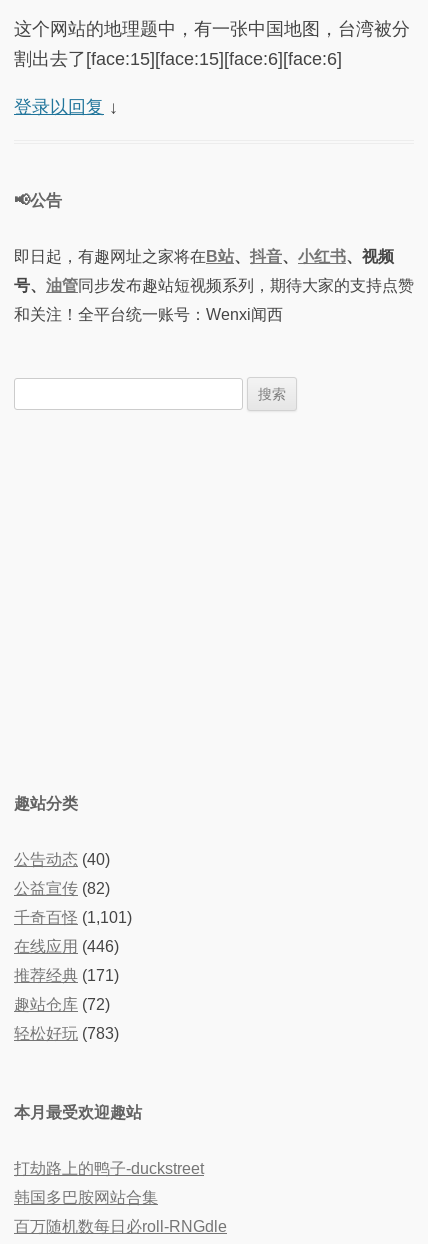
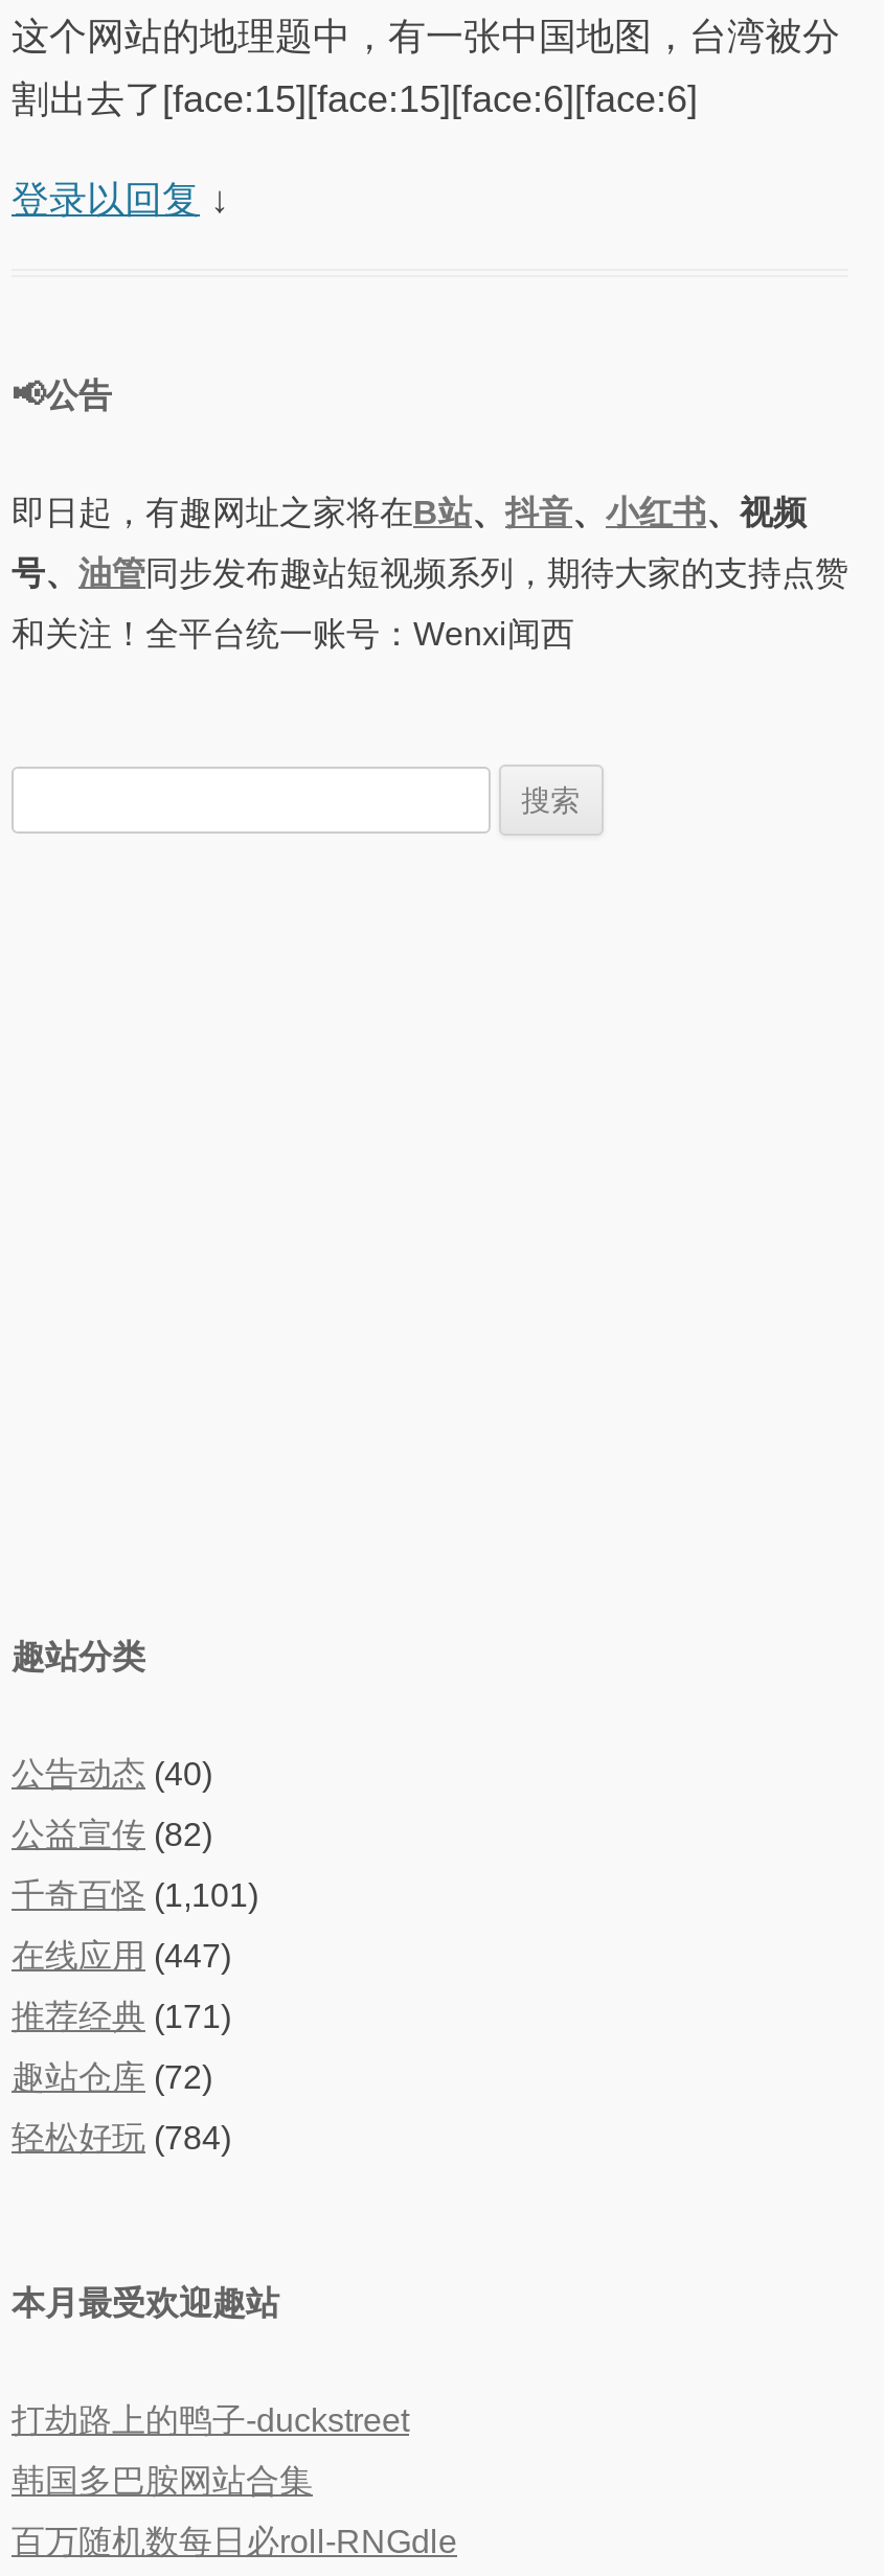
- 在线应用(446)
+ 在线应用(447)

- 轻松好玩(783)
+ 轻松好玩(784)
